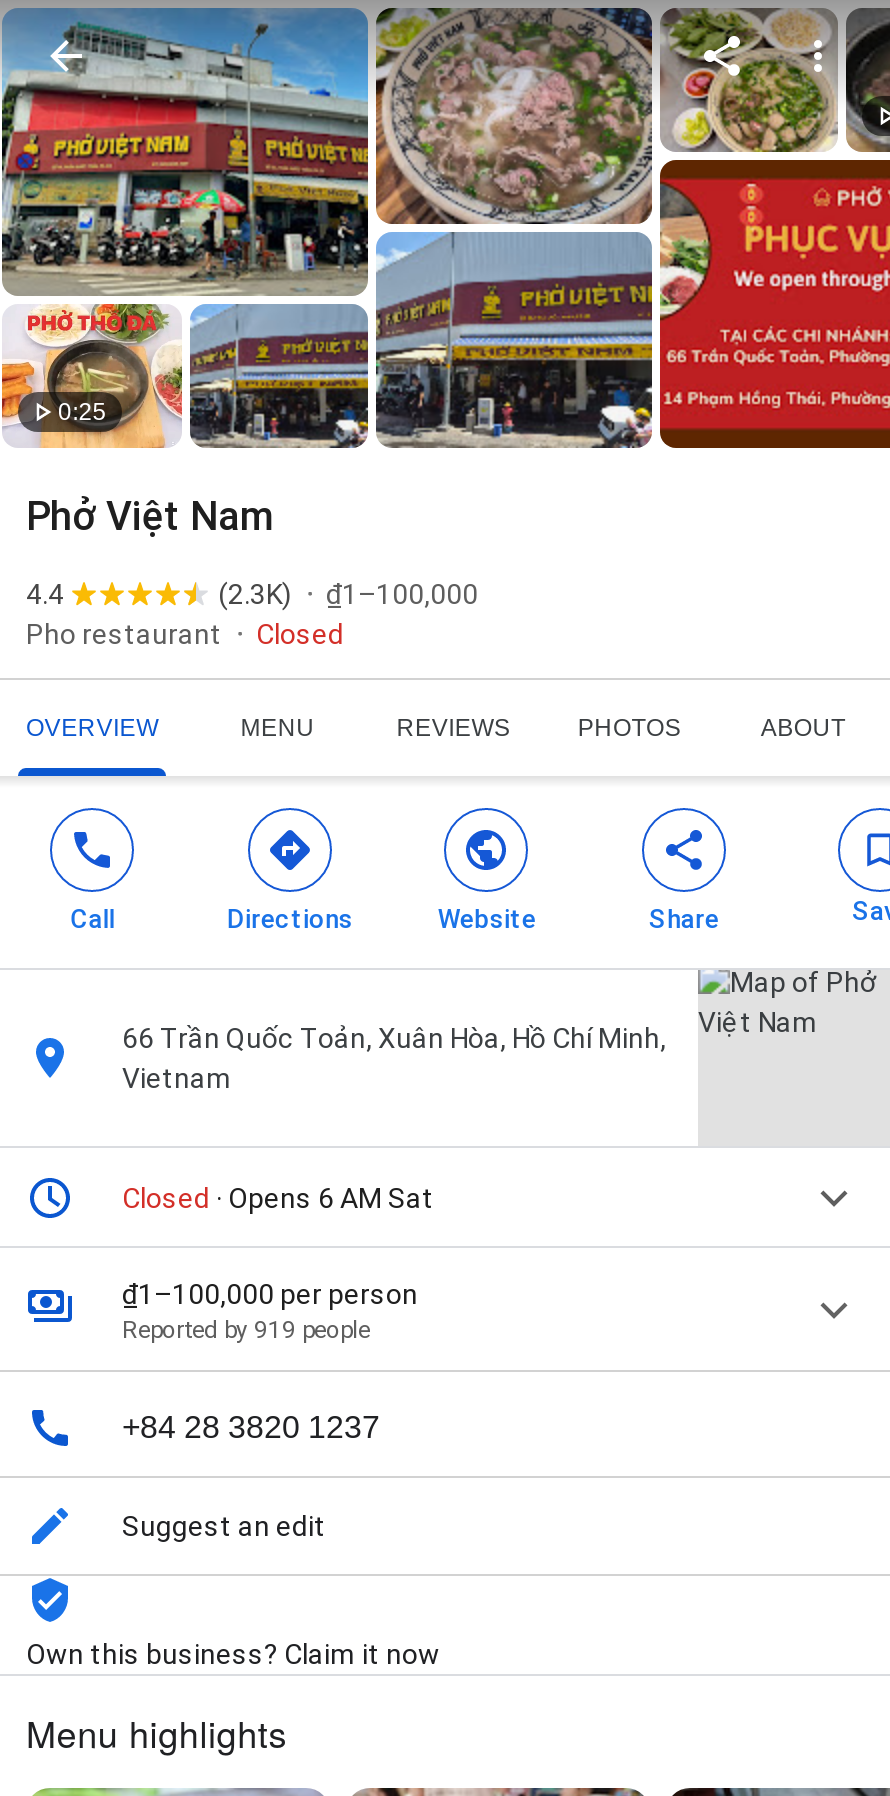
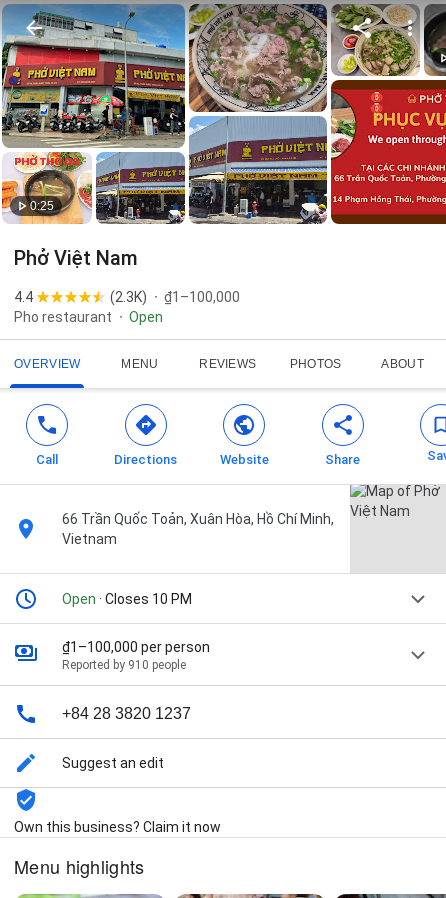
- Closed
+ Open

- Closed · Opens 6 AM Sat
+ Open · Closes 10 PM

- Reported by 919 people
+ Reported by 910 people
